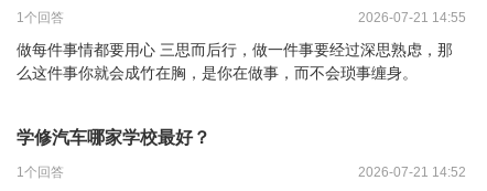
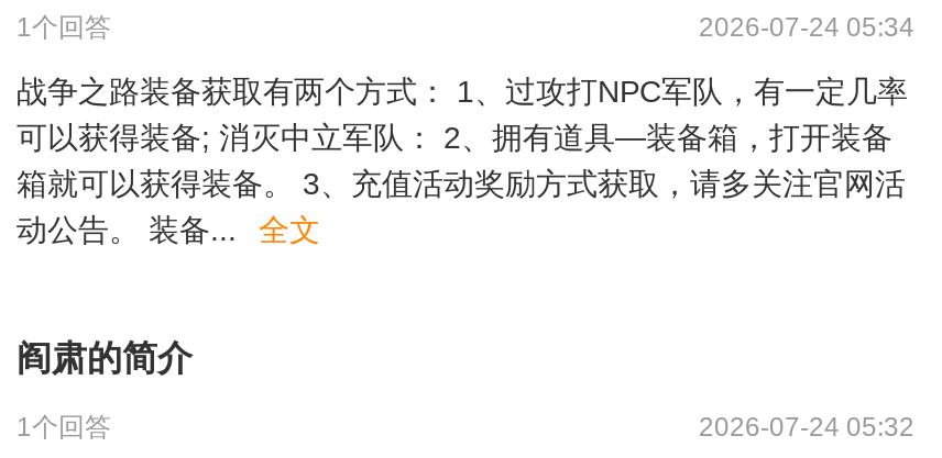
- 2026-07-21 14:55
+ 2026-07-24 05:34

- 做每件事情都要用心 三思而后行，做一件事要经过深思熟虑，那
- 么这件事你就会成竹在胸，是你在做事，而不会琐事缠身。
+ 战争之路装备获取有两个方式： 1、过攻打NPC军队，有一定几率
+ 可以获得装备; 消灭中立军队： 2、拥有道具—装备箱，打开装备
+ 箱就可以获得装备。 3、充值活动奖励方式获取，请多关注官网活
+ 动公告。 装备...
+ 全文

- 学修汽车哪家学校最好？
+ 阎肃的简介

- 2026-07-21 14:52
+ 2026-07-24 05:32
